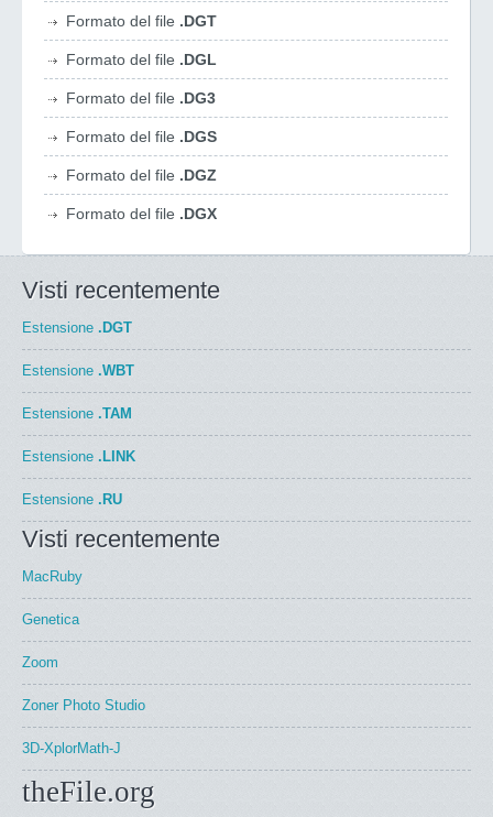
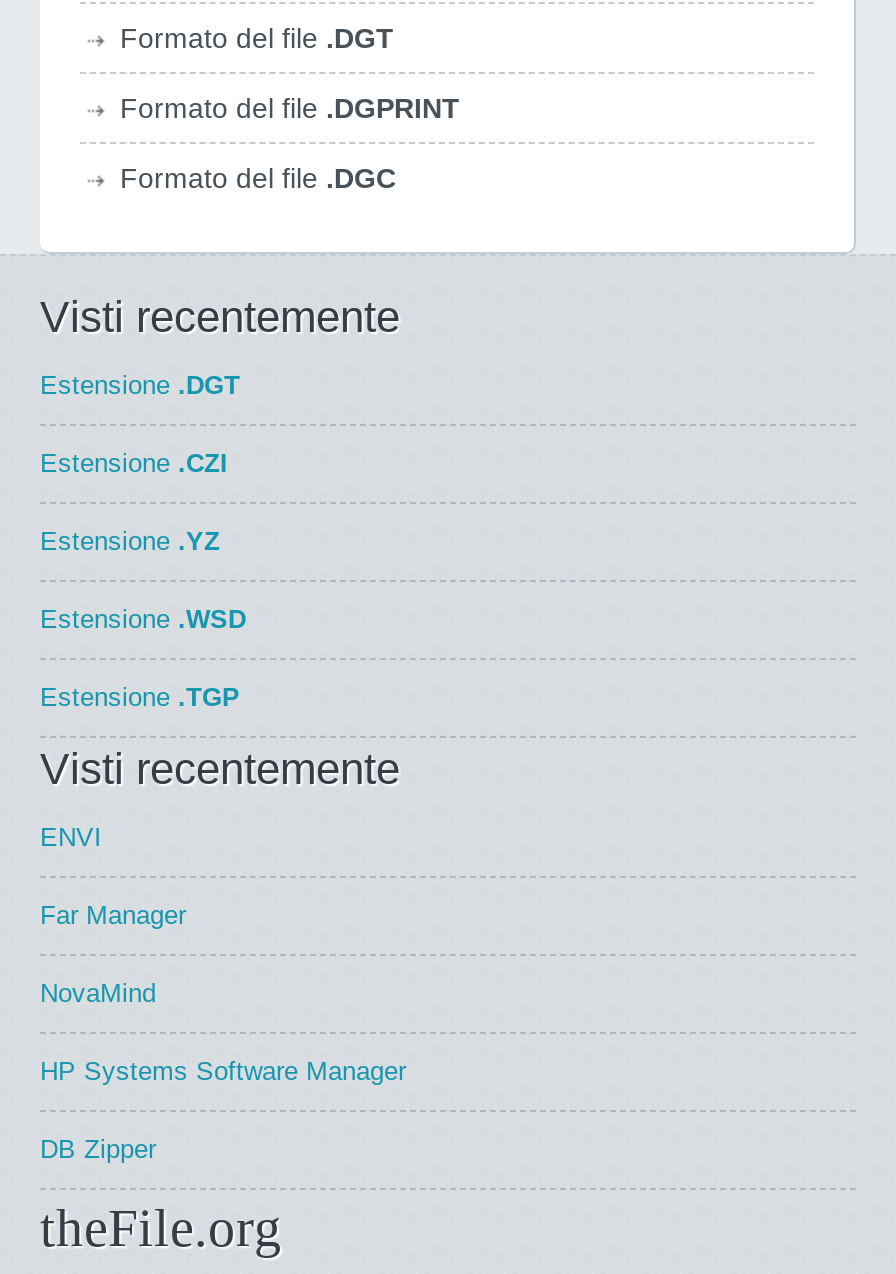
- Formato del file.DGL
- Formato del file.DG3
- Formato del file.DGS
- Formato del file.DGZ
- Formato del file.DGX
+ Formato del file.DGPRINT
+ Formato del file.DGC

- Estensione.WBT
+ Estensione.CZI

- Estensione.TAM
+ Estensione.YZ

- Estensione.LINK
+ Estensione.WSD

- Estensione.RU
+ Estensione.TGP

- MacRuby
+ ENVI

- Genetica
+ Far Manager

- Zoom
+ NovaMind

- Zoner Photo Studio
+ HP Systems Software Manager

- 3D-XplorMath-J
+ DB Zipper
